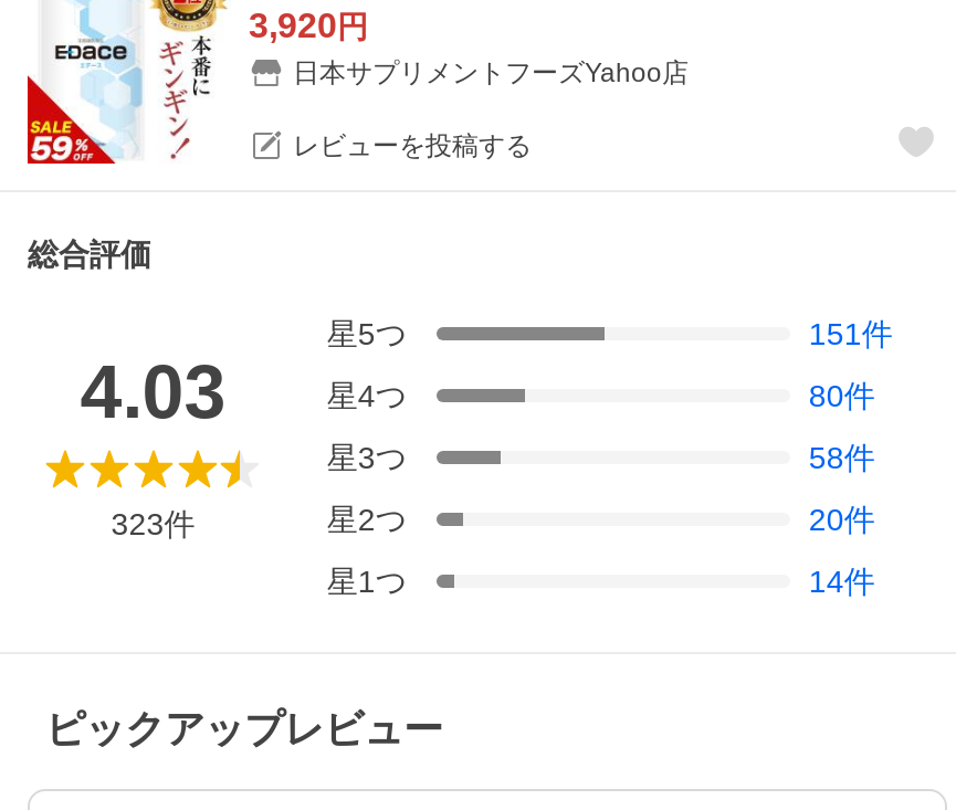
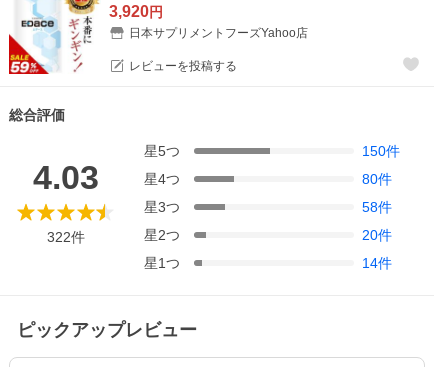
- 151件
+ 150件

- 323件
+ 322件
